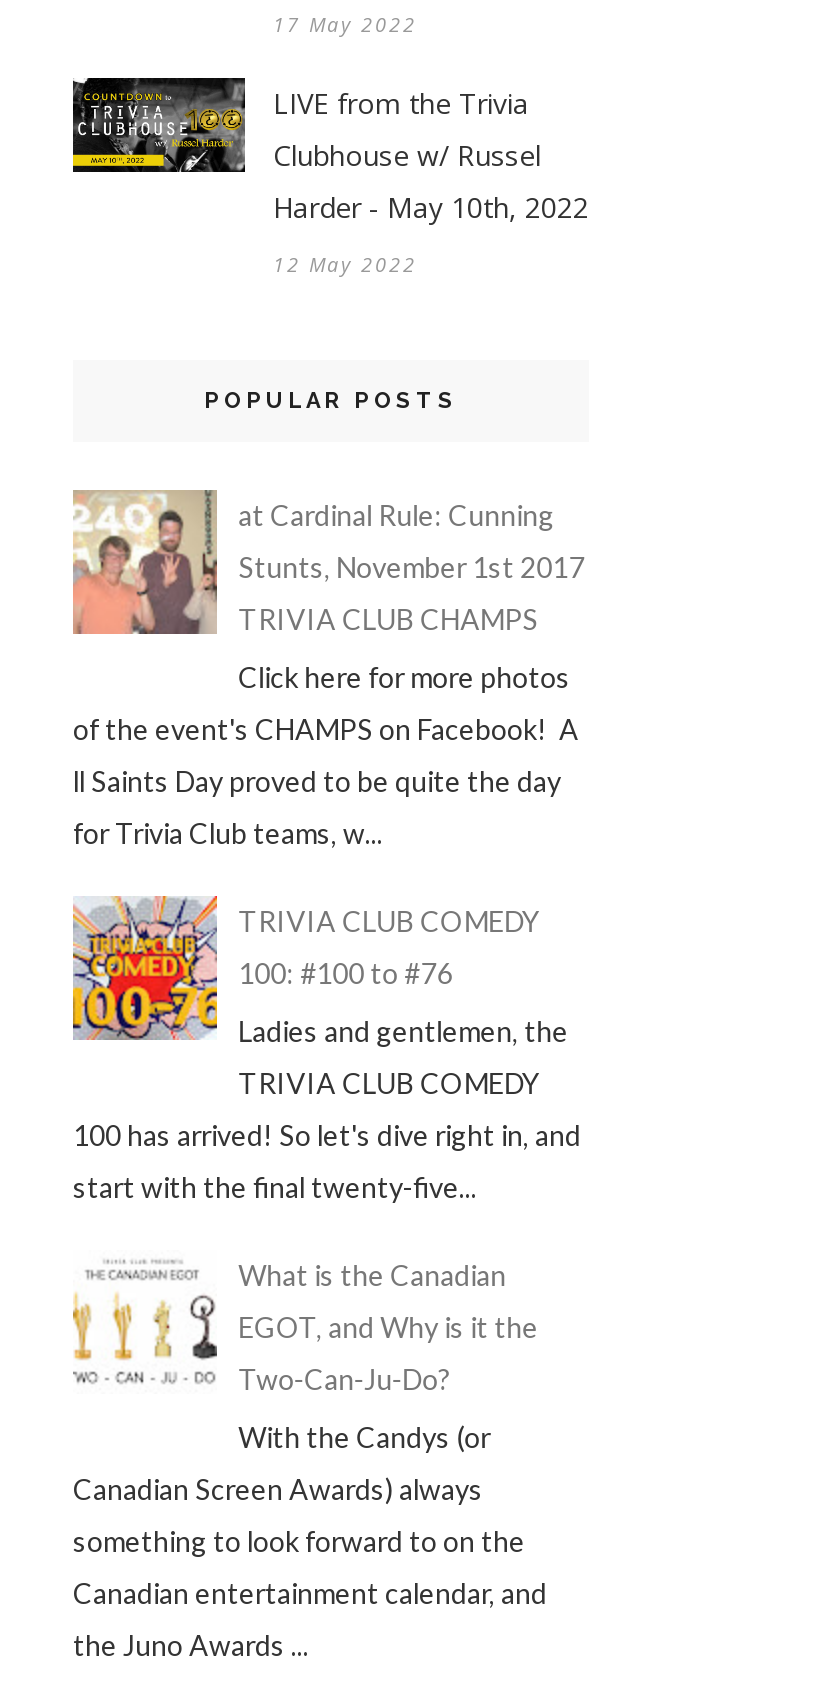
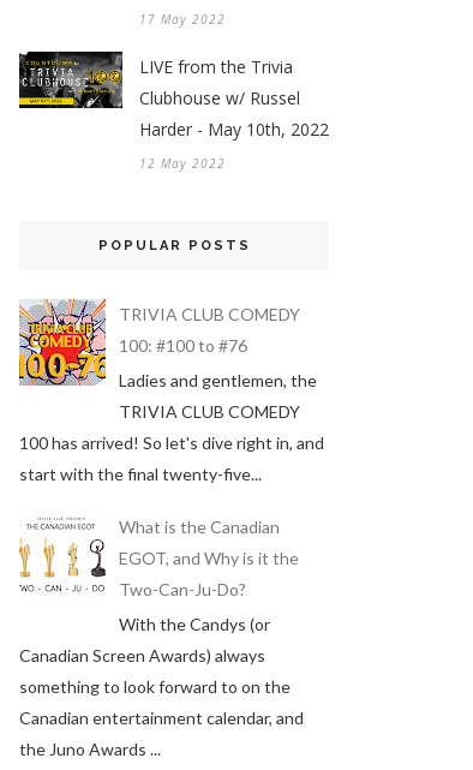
- [image]
- at Cardinal Rule: Cunning
- Stunts, November 1st 2017
- TRIVIA CLUB CHAMPS
- Click here for more photos
- of the event's CHAMPS on Facebook! A
- ll Saints Day proved to be quite the day
- for Trivia Club teams, w...
